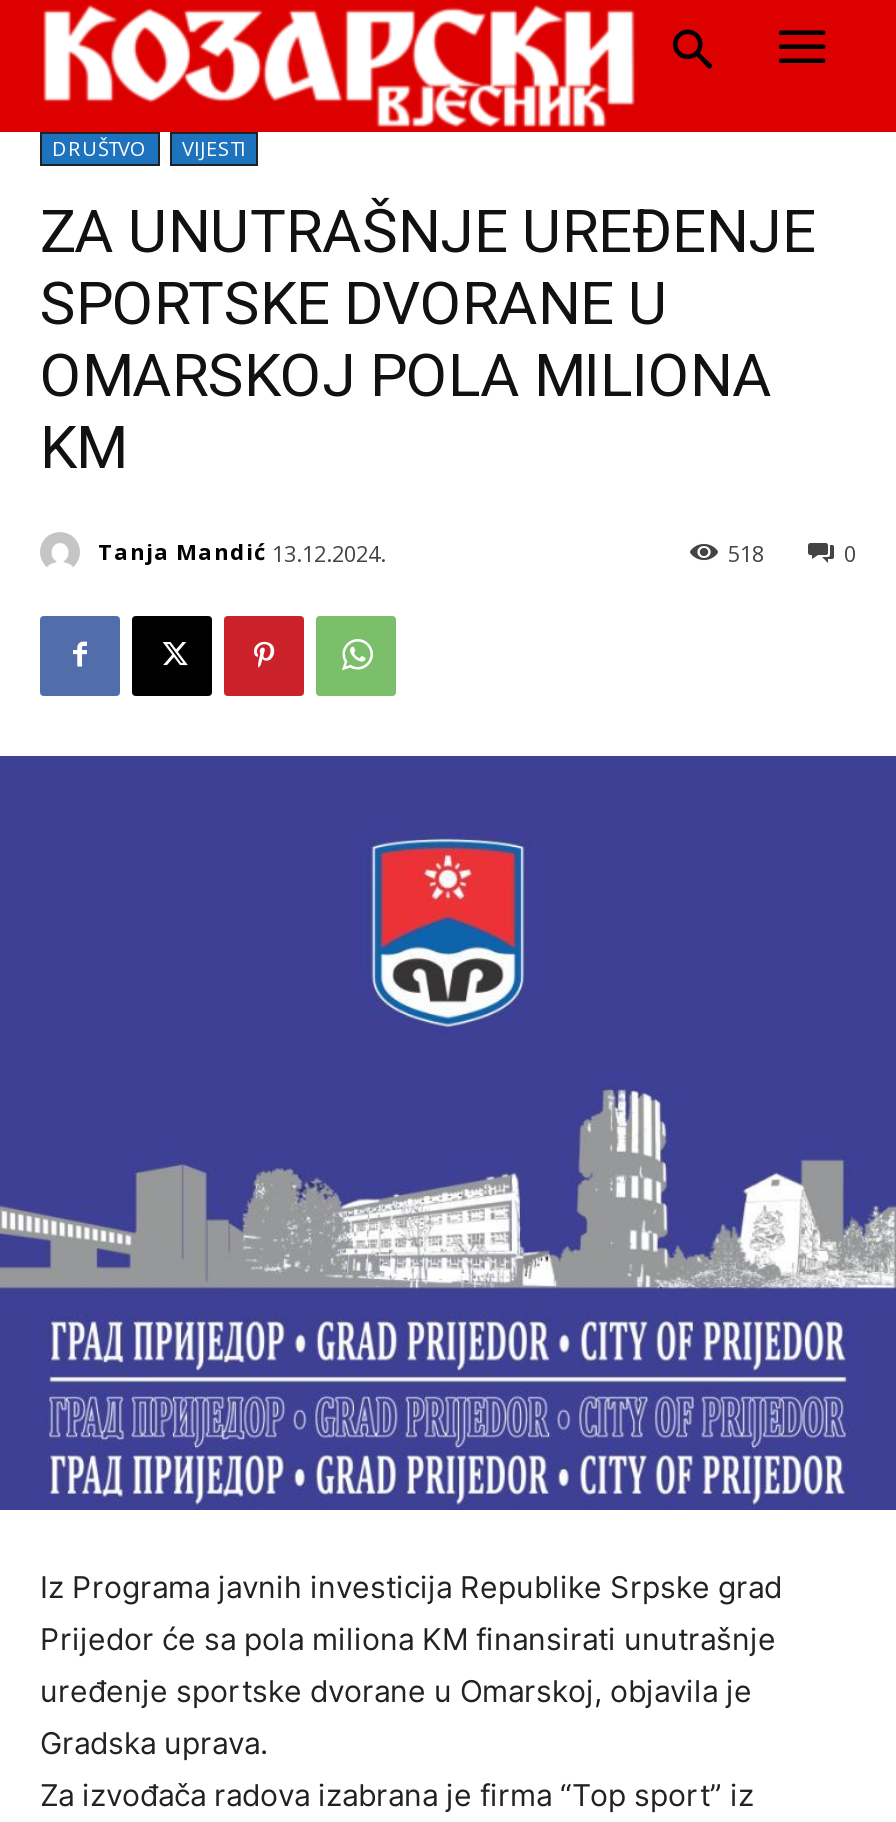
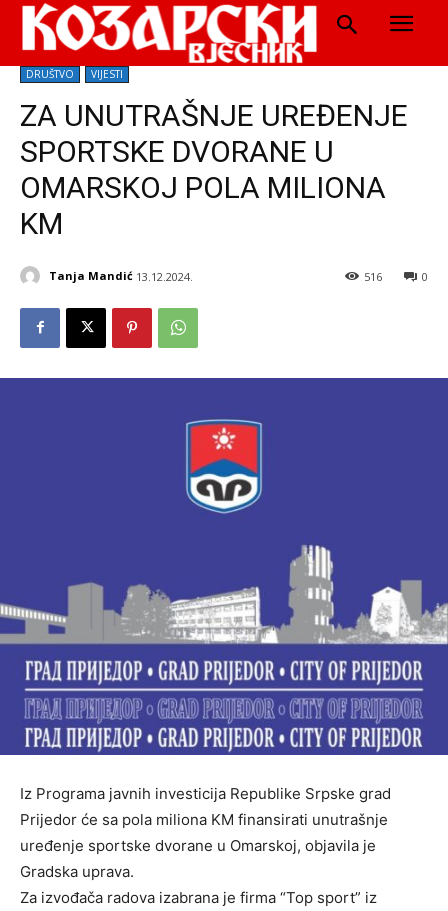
- 518
+ 516
